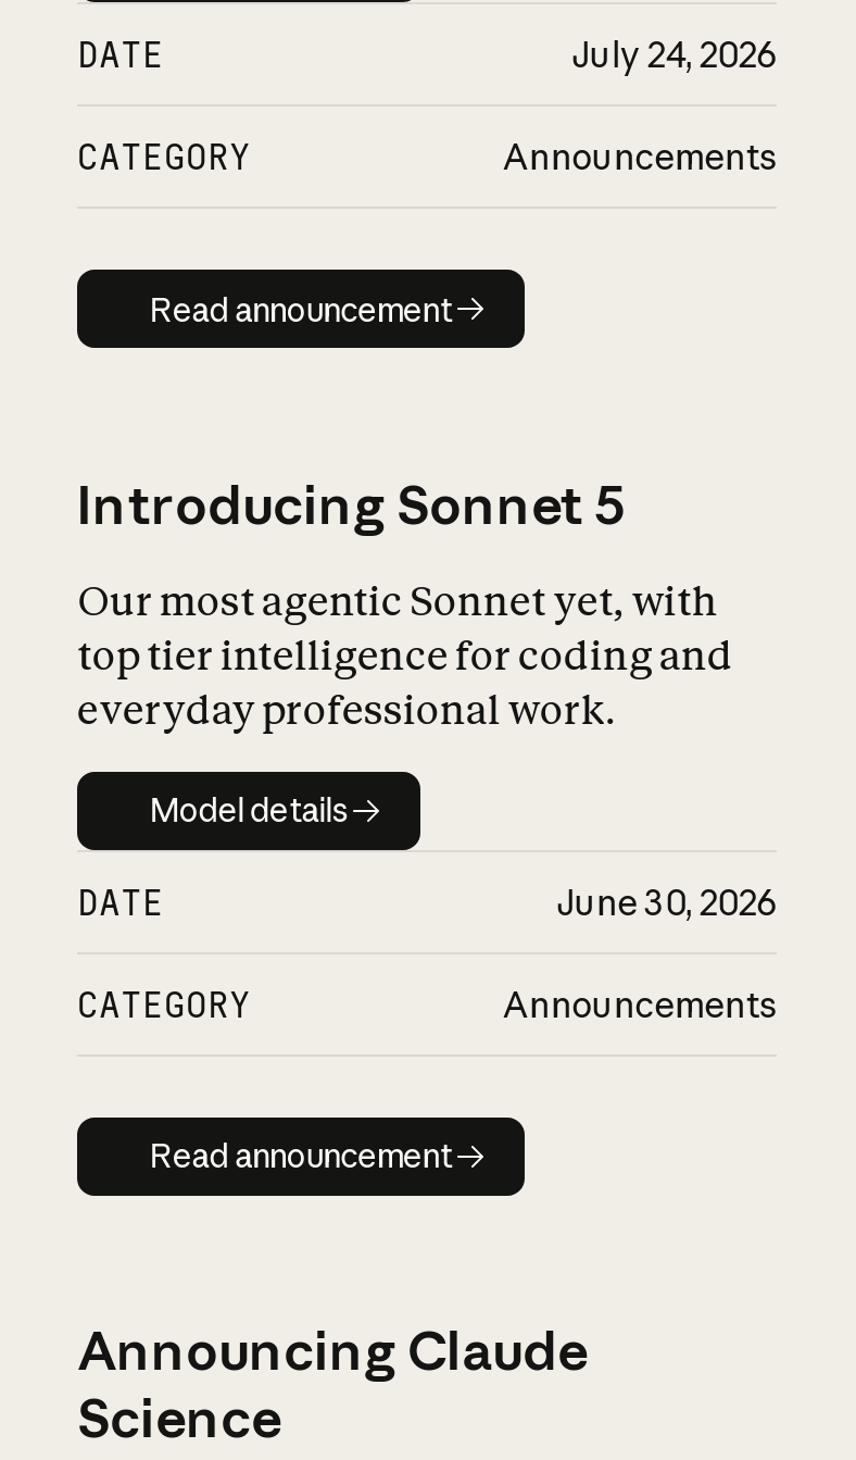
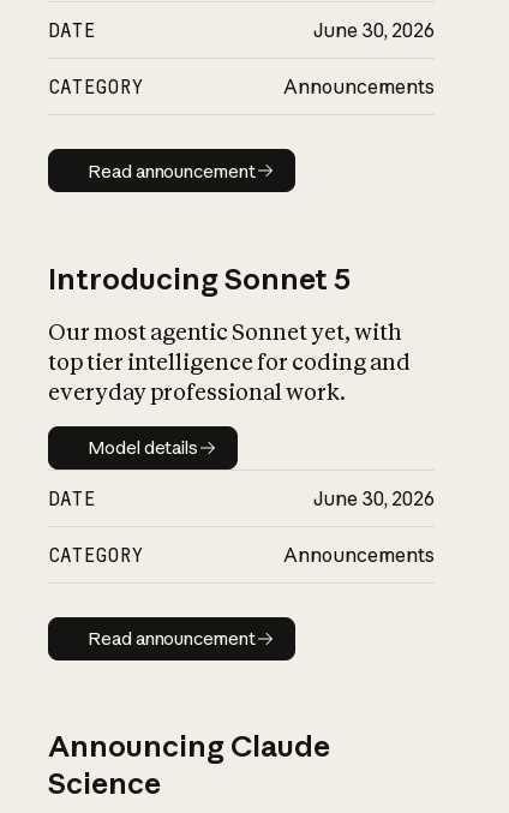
- July 24, 2026
+ June 30, 2026
